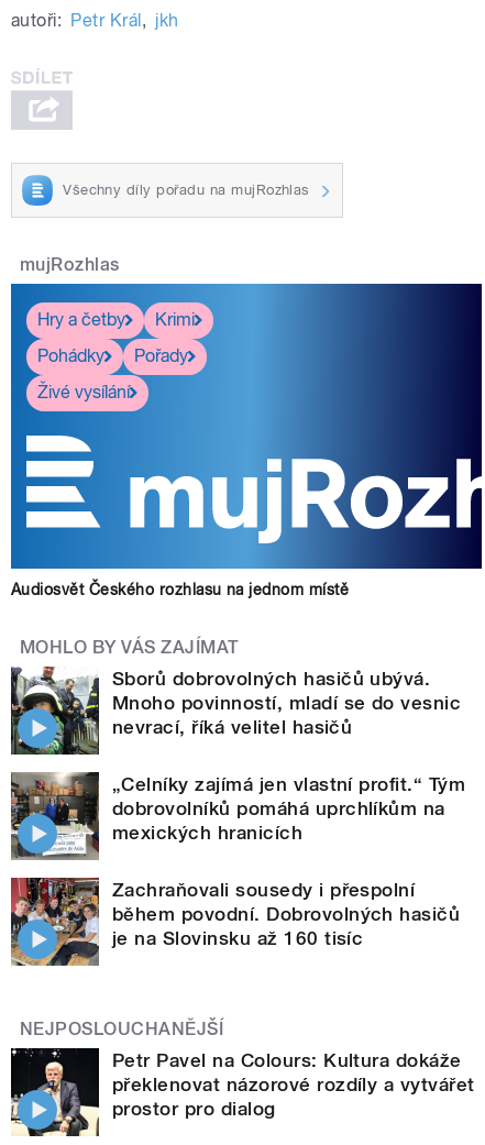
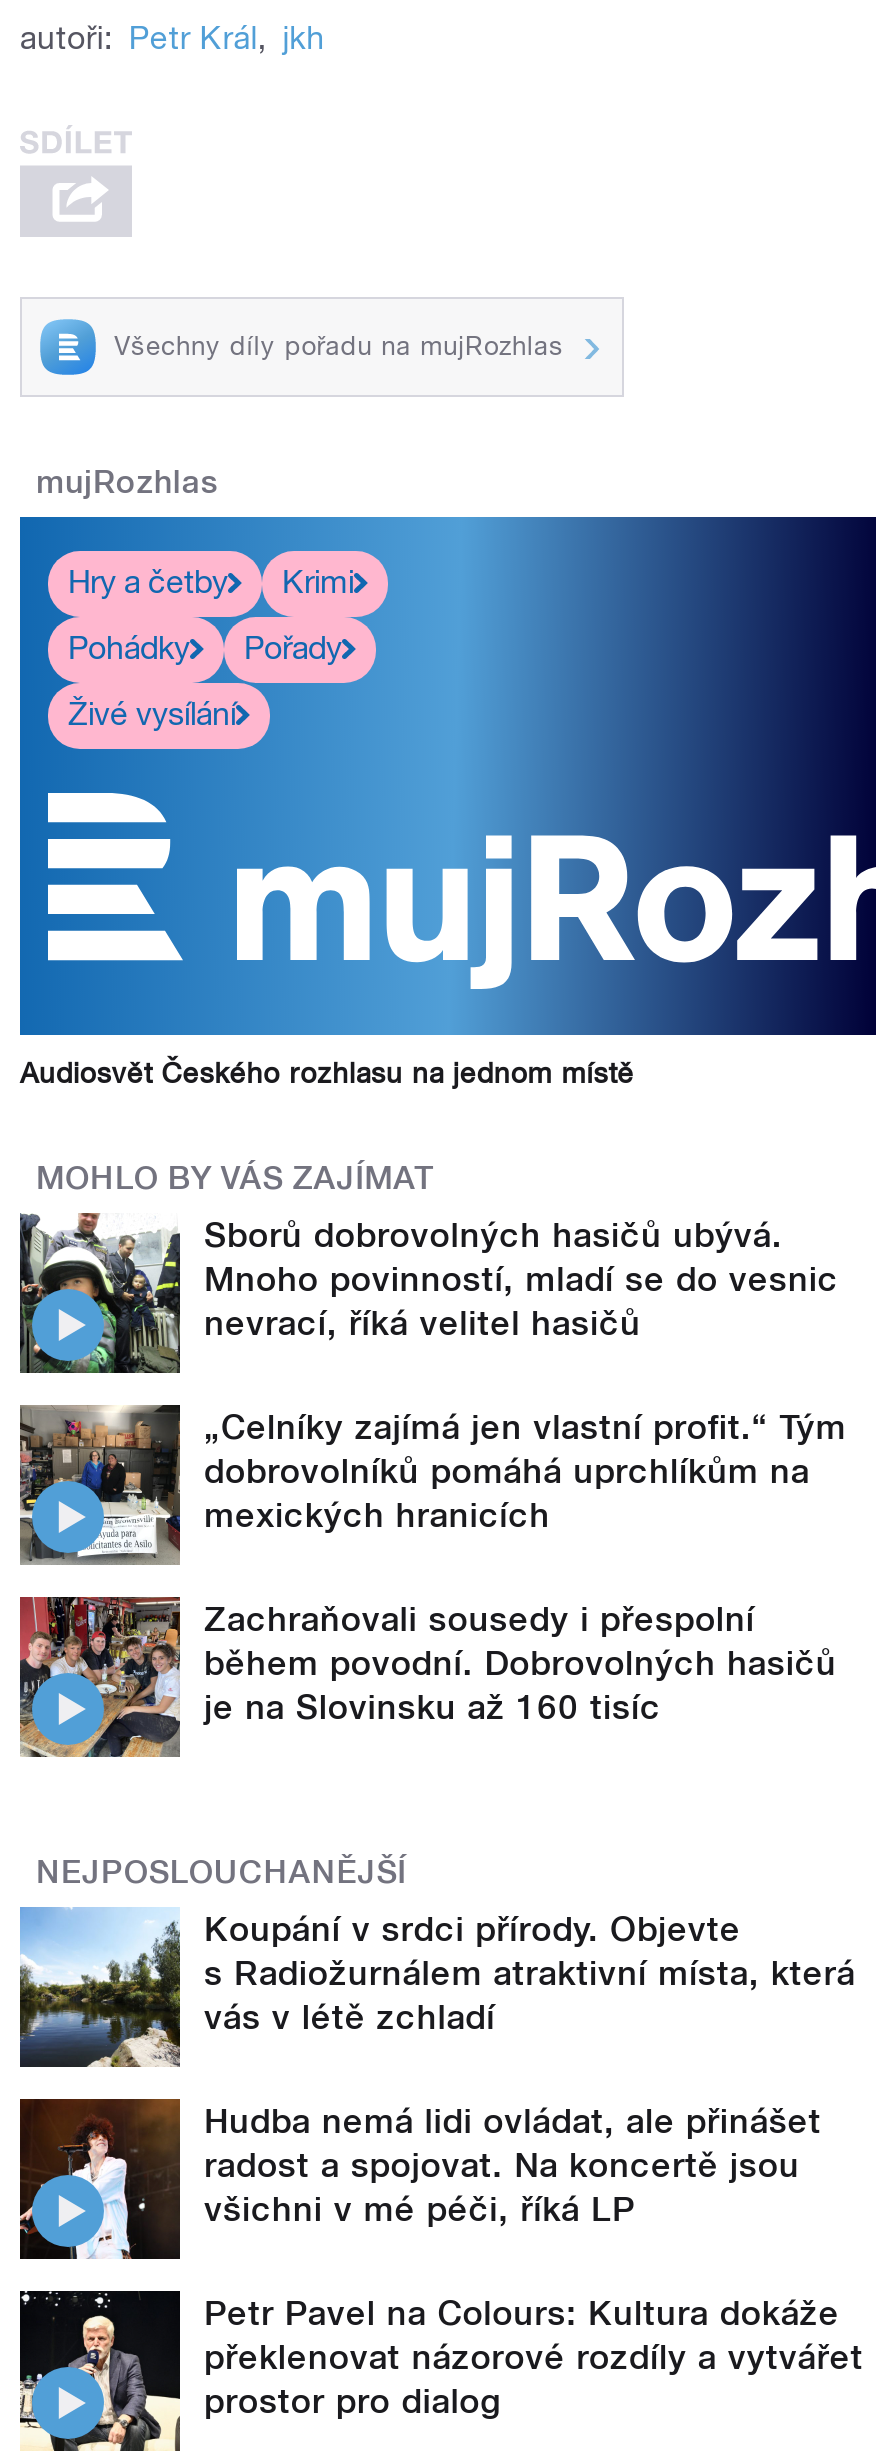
+ [image]
+ Koupání v srdci přírody. Objevte
+ s Radiožurnálem atraktivní místa, která
+ vás v létě zchladí
+ Hudba nemá lidi ovládat, ale přinášet
+ radost a spojovat. Na koncertě jsou
+ všichni v mé péči, říká LP

+ [image]
